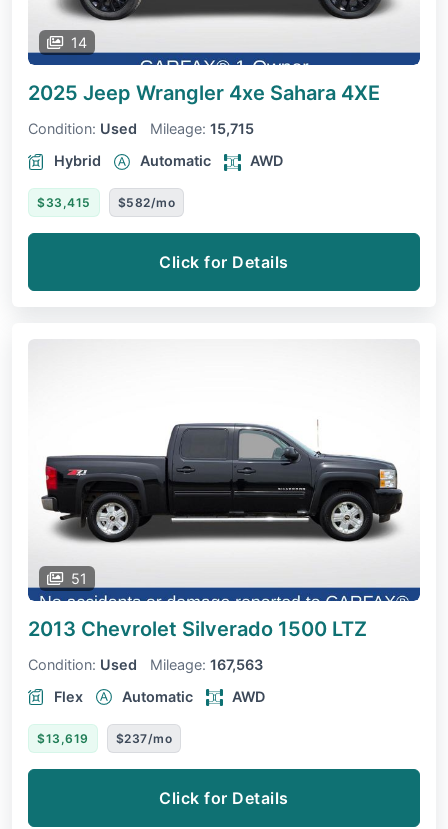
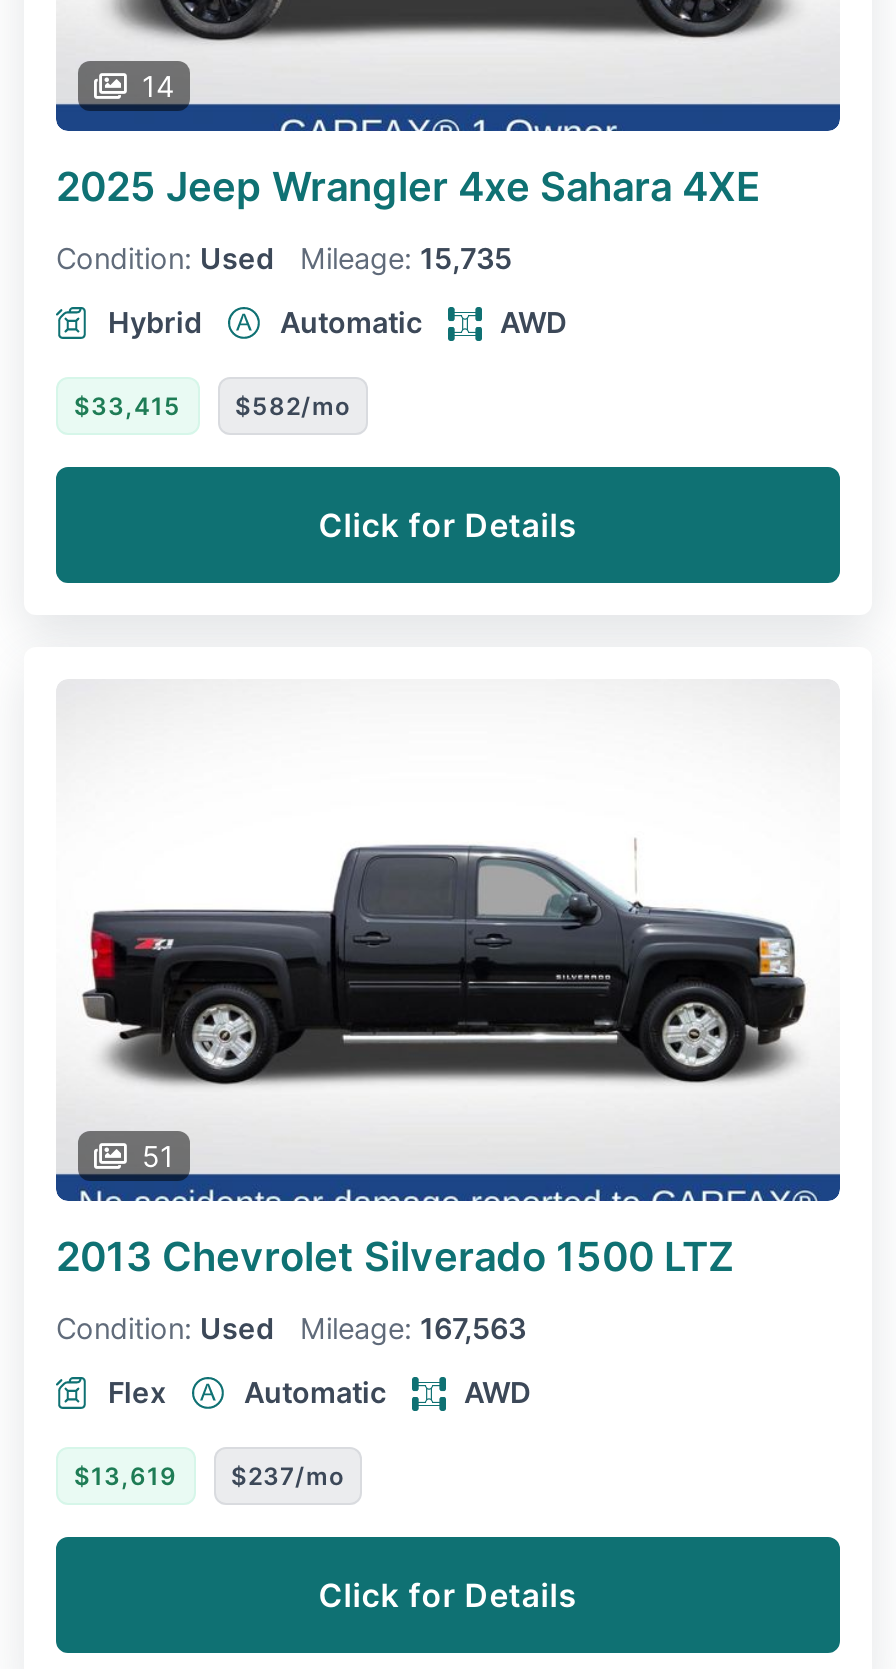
- Condition: Used Mileage: 15,715
+ Condition: Used Mileage: 15,735
